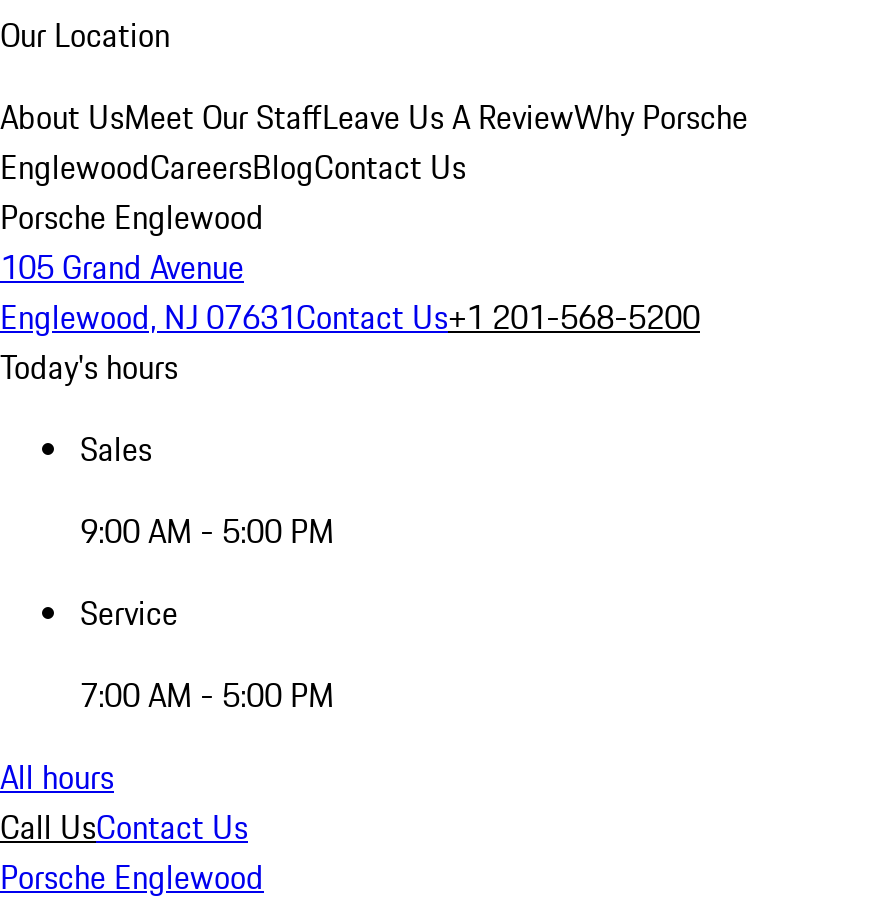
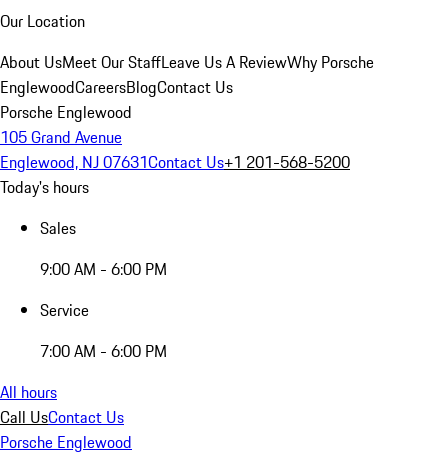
- 9:00 AM - 5:00 PM
+ 9:00 AM - 6:00 PM

- 7:00 AM - 5:00 PM
+ 7:00 AM - 6:00 PM
